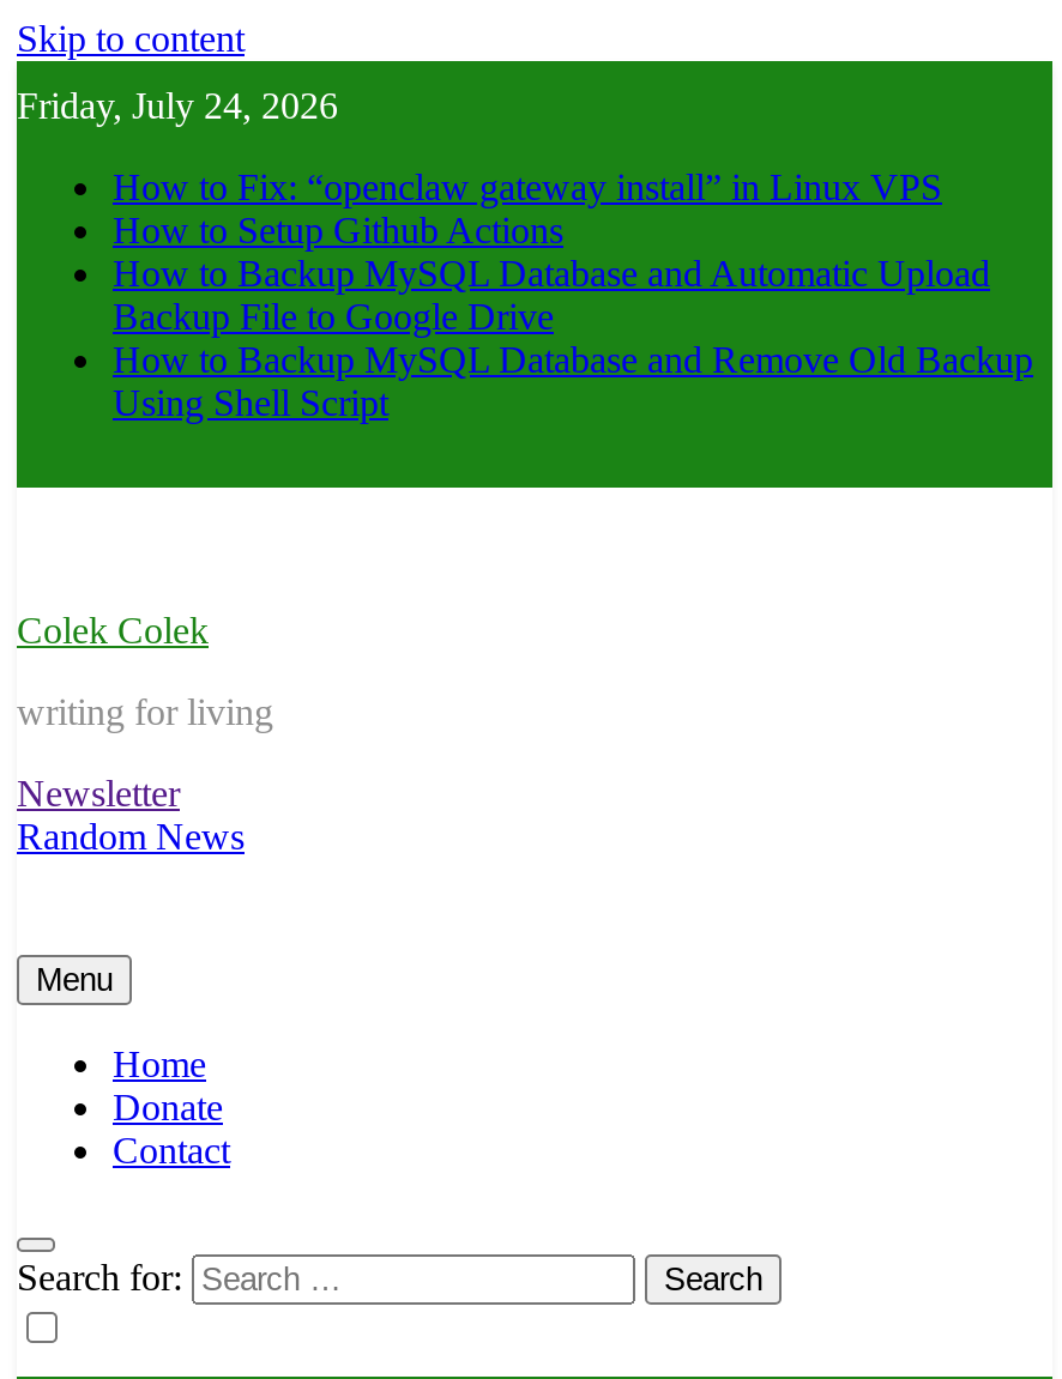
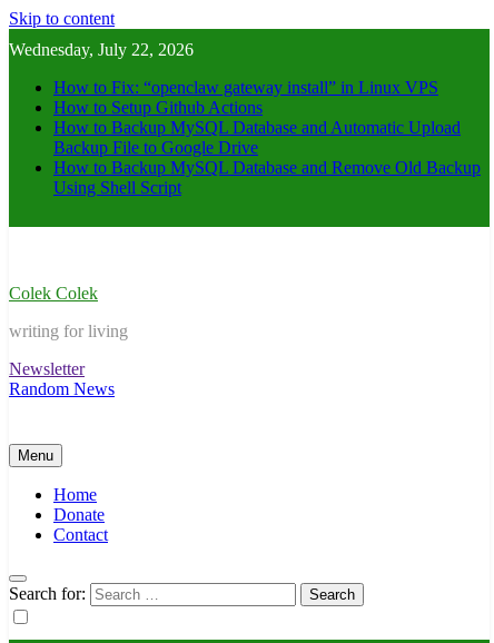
- Friday, July 24, 2026
+ Wednesday, July 22, 2026
